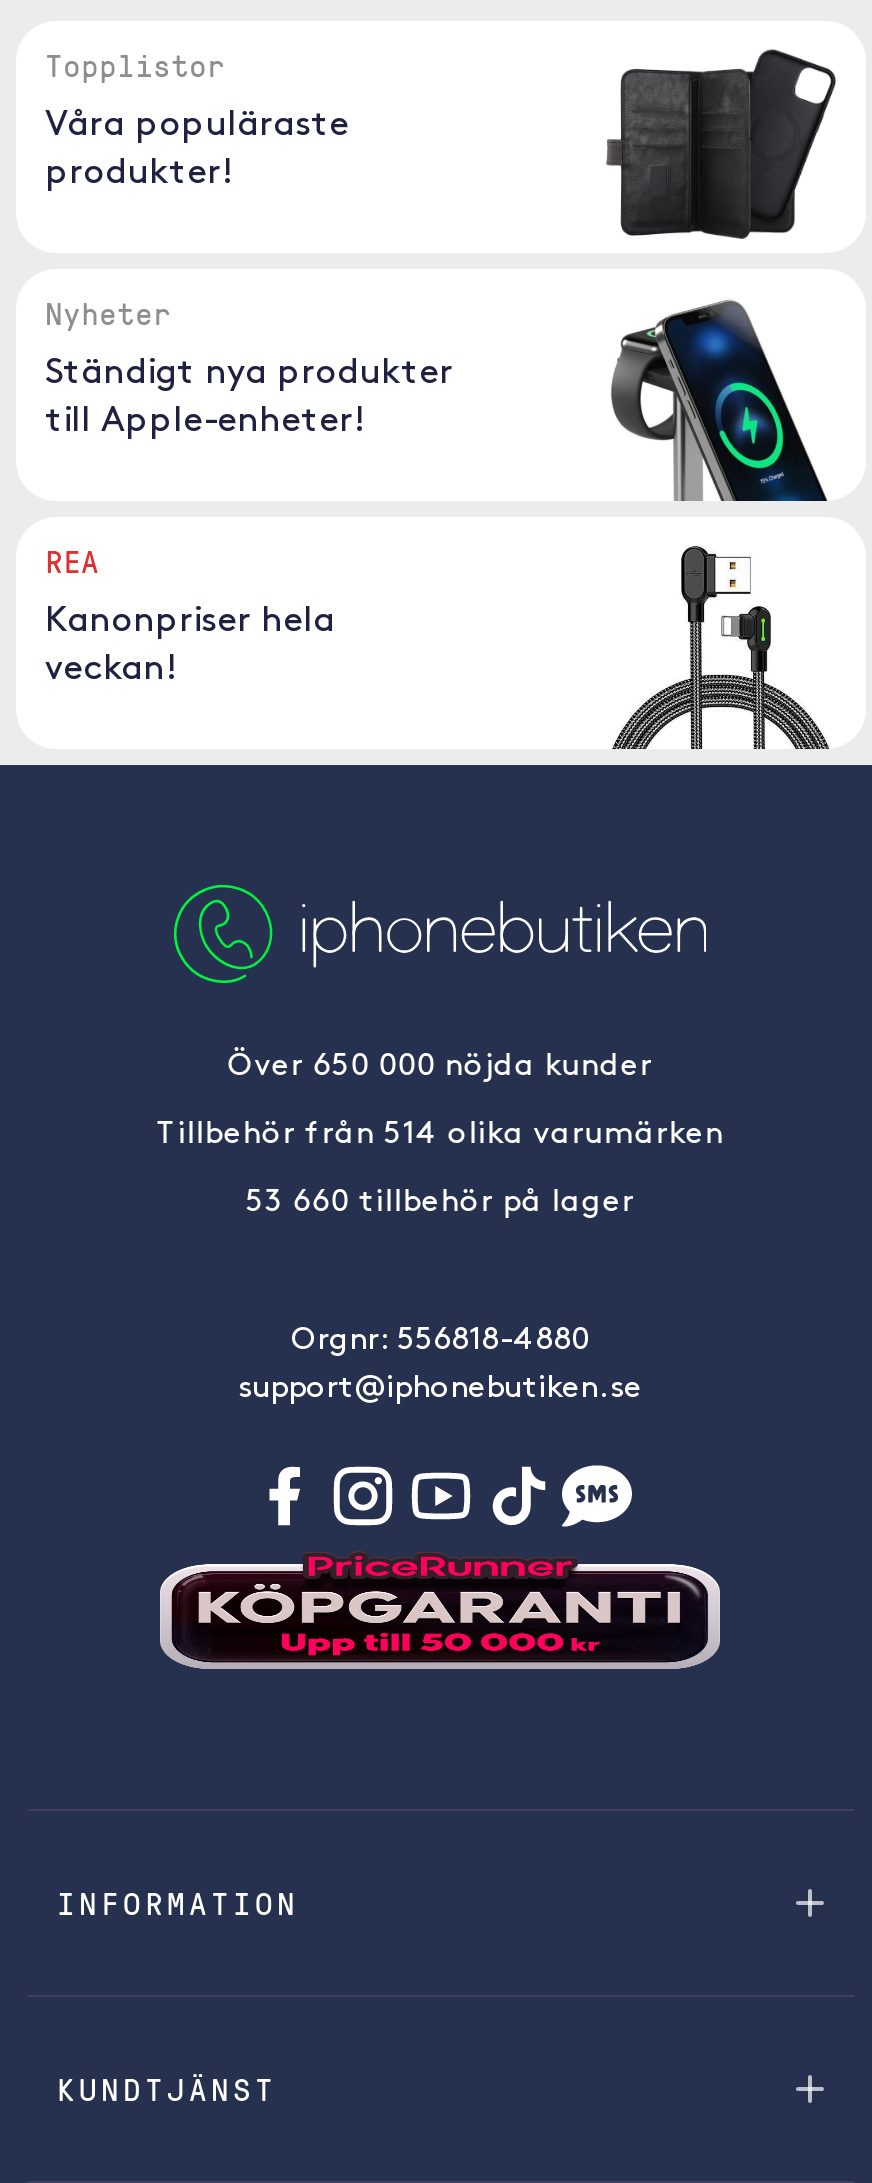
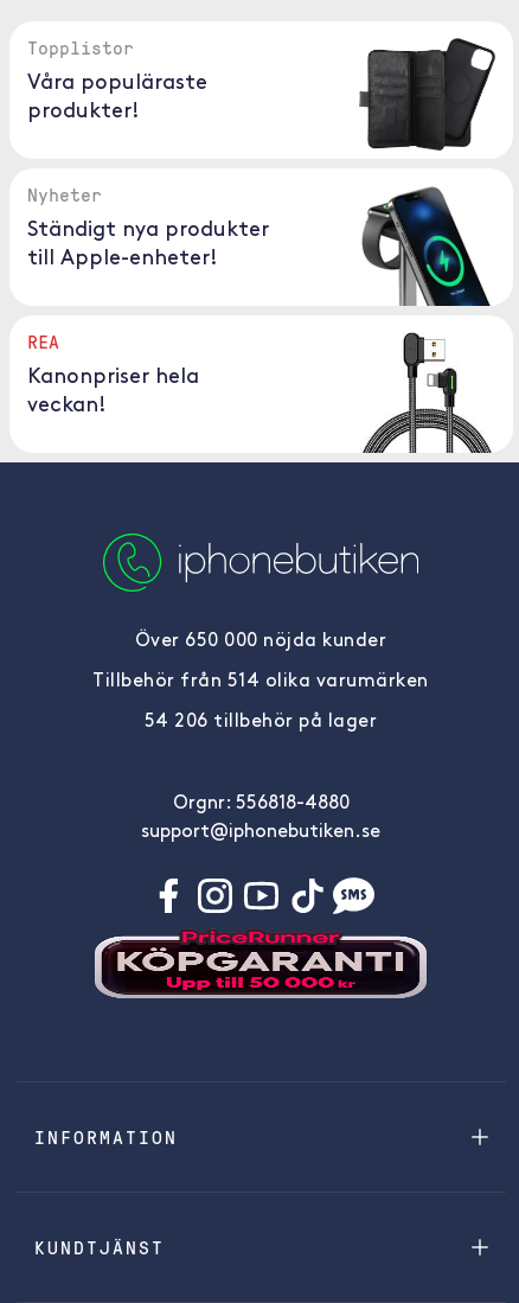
- 53 660 tillbehör på lager
+ 54 206 tillbehör på lager
